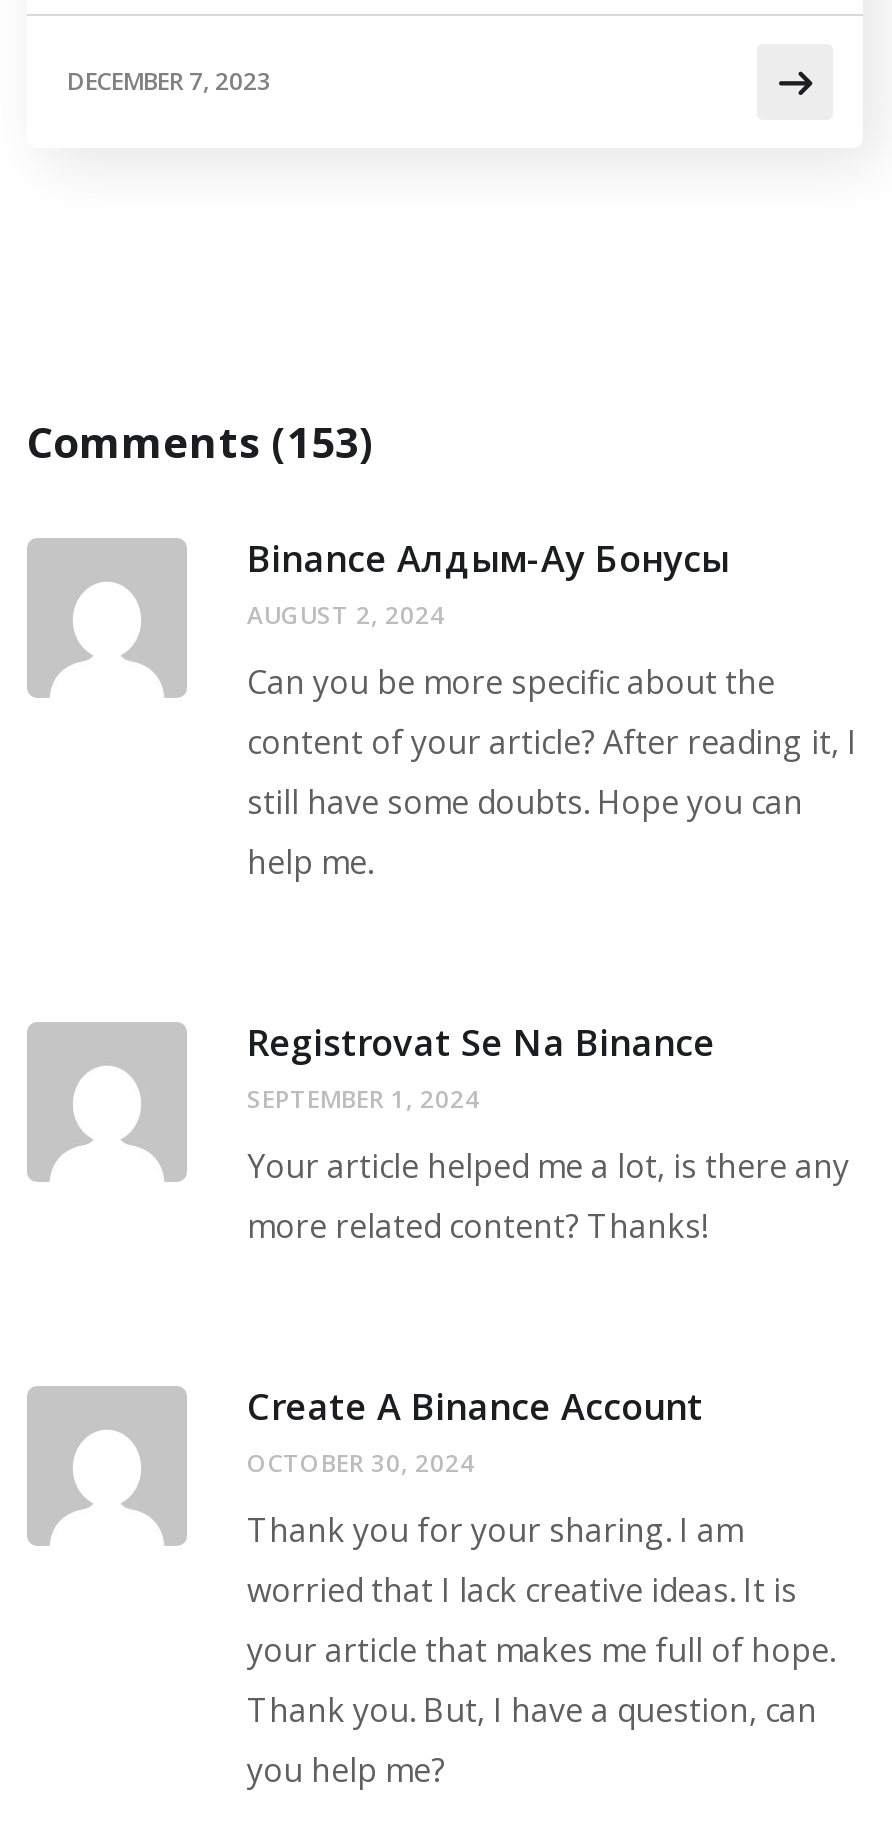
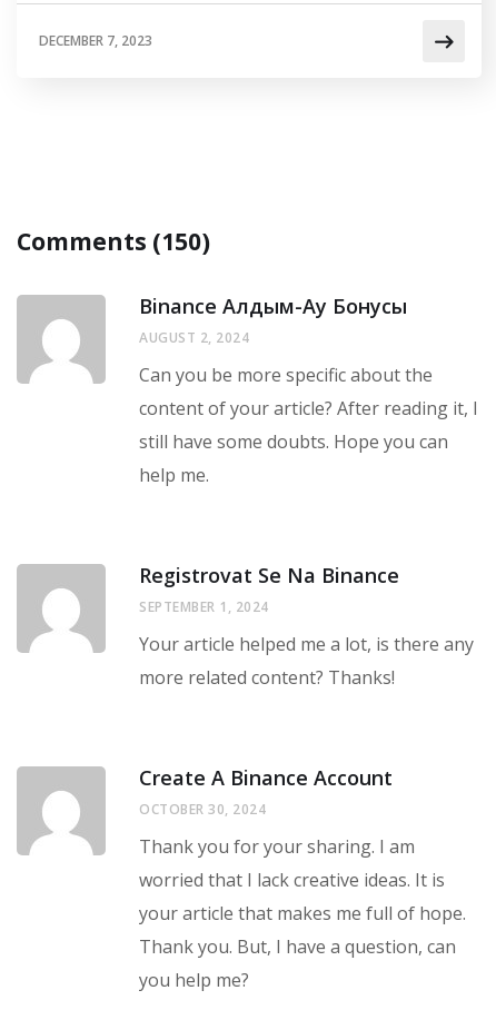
- Comments (153)
+ Comments (150)
